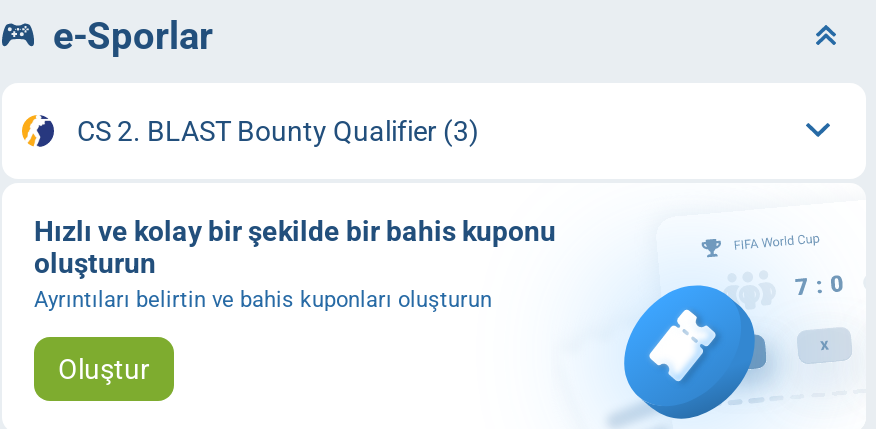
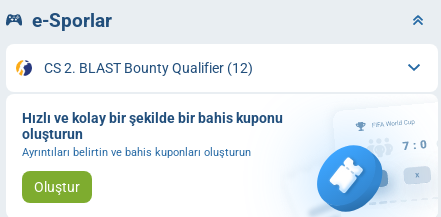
- CS 2. BLAST Bounty Qualifier (3)
+ CS 2. BLAST Bounty Qualifier (12)
